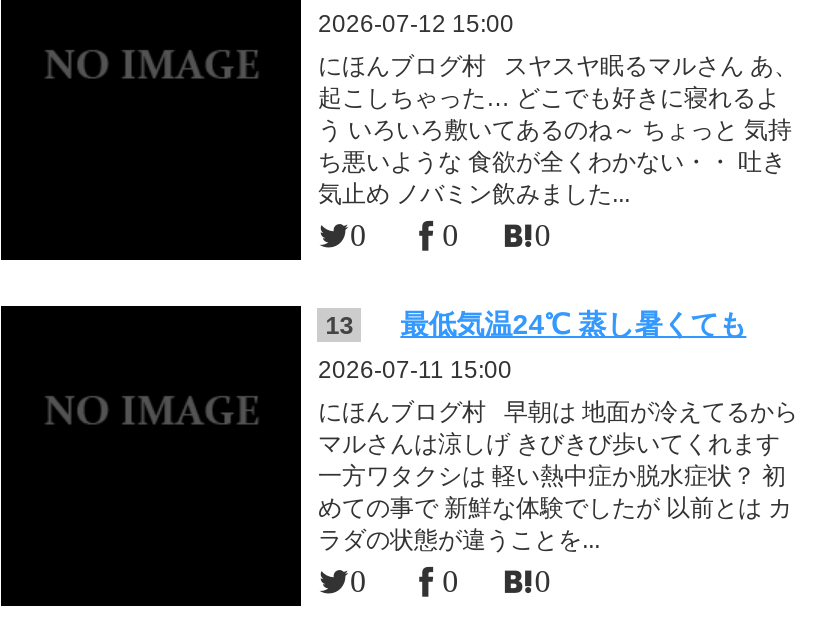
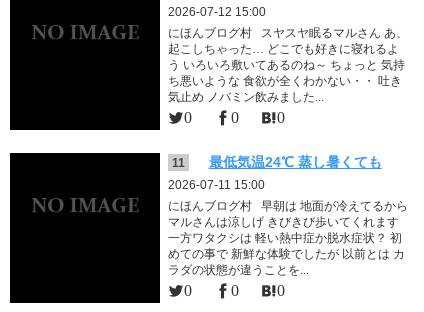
- 13 最低気温24℃ 蒸し暑くても
+ 11 最低気温24℃ 蒸し暑くても
